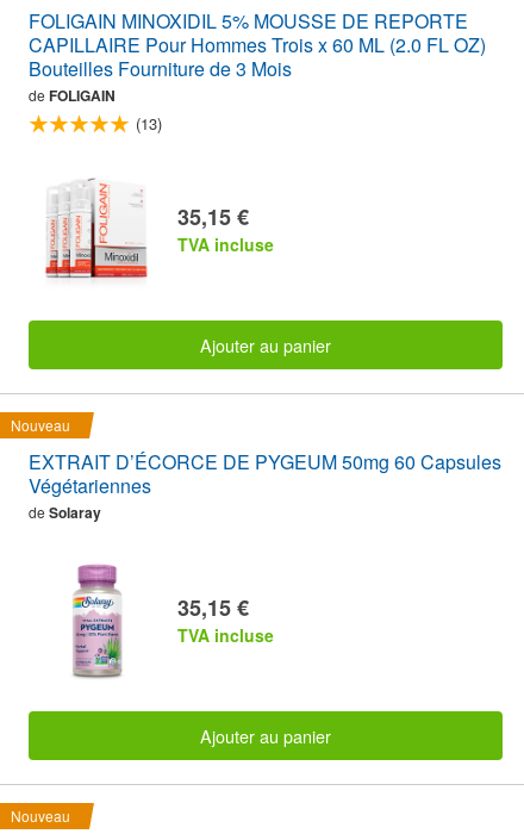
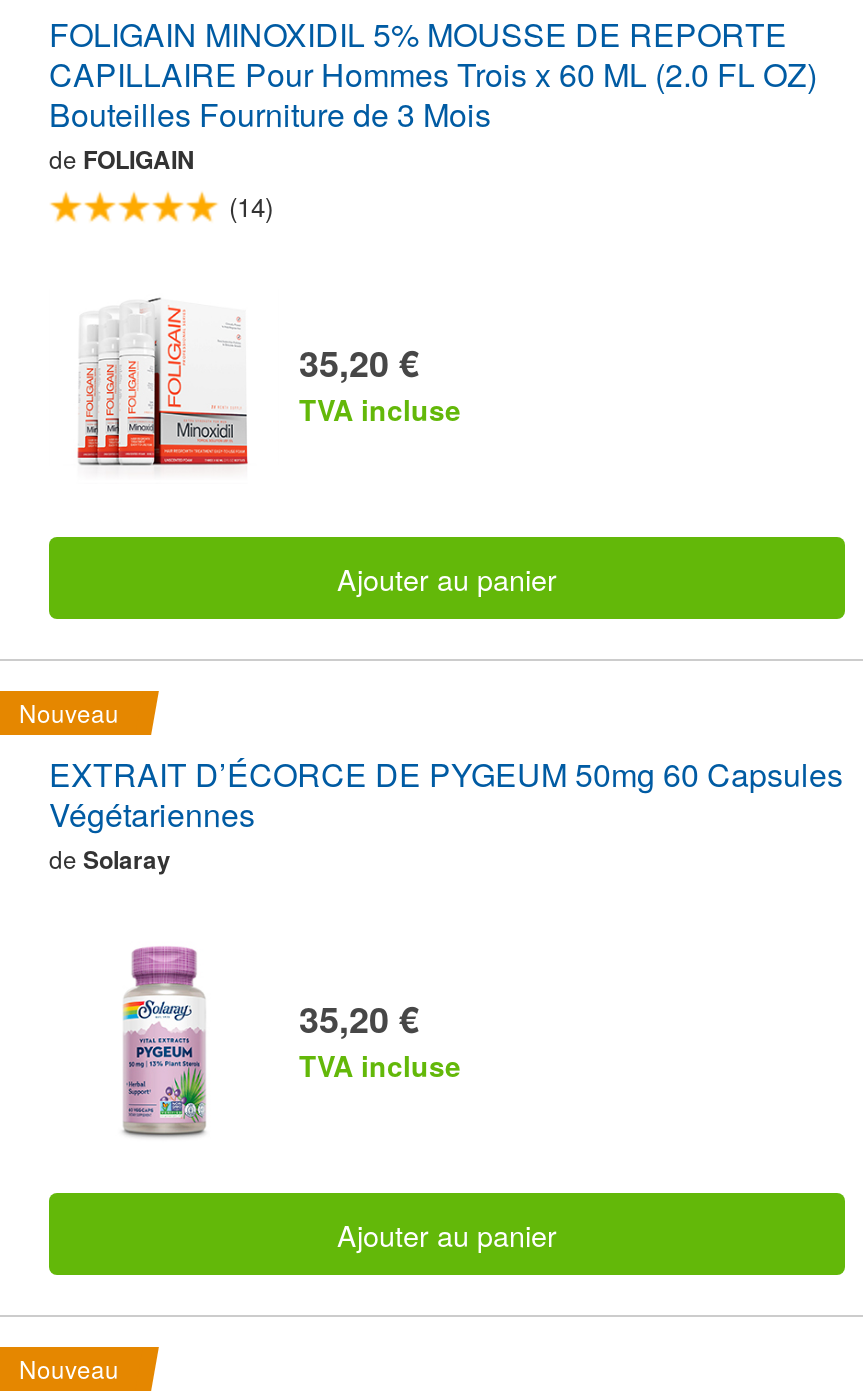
- (13)
+ (14)

- 35,15 €
+ 35,20 €

- 35,15 €
+ 35,20 €
